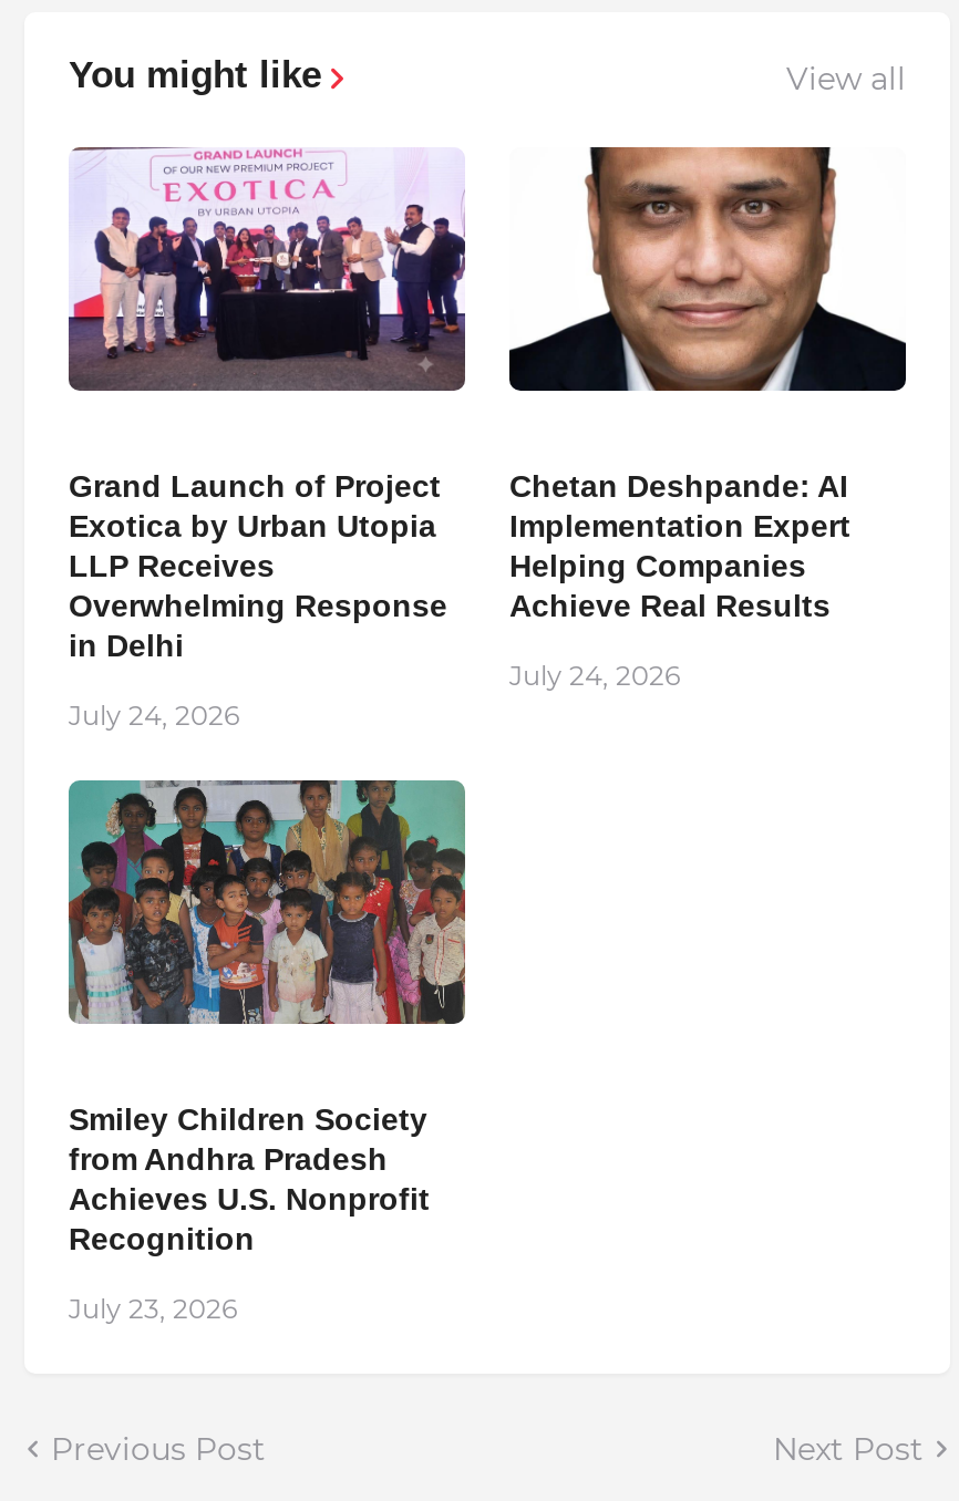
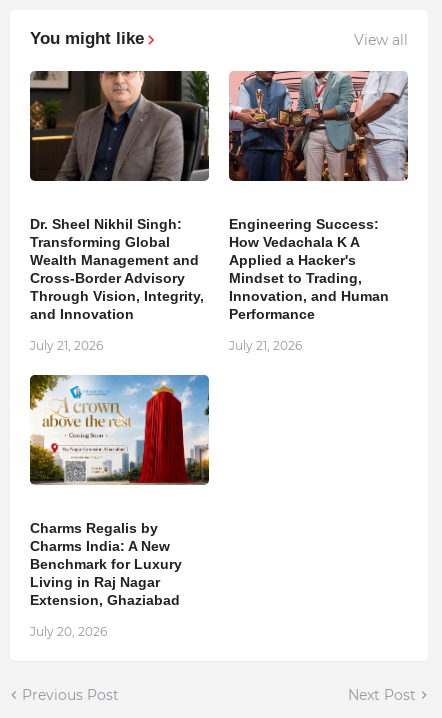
- [image]
- Grand Launch of Project
- Exotica by Urban Utopia
- LLP Receives
- Overwhelming Response
- in Delhi
+ [image]
+ Dr. Sheel Nikhil Singh:
+ Transforming Global
+ Wealth Management and
+ Cross-Border Advisory
+ Through Vision, Integrity,
+ and Innovation

- [image]
- Chetan Deshpande: AI
- Implementation Expert
- Helping Companies
- Achieve Real Results
+ [image]
+ Engineering Success:
+ How Vedachala K A
+ Applied a Hacker's
+ Mindset to Trading,
+ Innovation, and Human
+ Performance

- July 24, 2026
+ July 21, 2026

- July 24, 2026
+ July 21, 2026

- [image]
- Smiley Children Society
- from Andhra Pradesh
- Achieves U.S. Nonprofit
- Recognition
+ [image]
+ Charms Regalis by
+ Charms India: A New
+ Benchmark for Luxury
+ Living in Raj Nagar
+ Extension, Ghaziabad

- July 23, 2026
+ July 20, 2026
